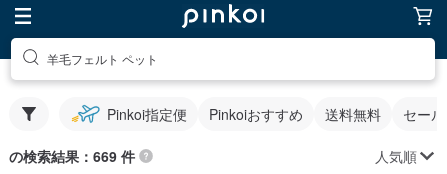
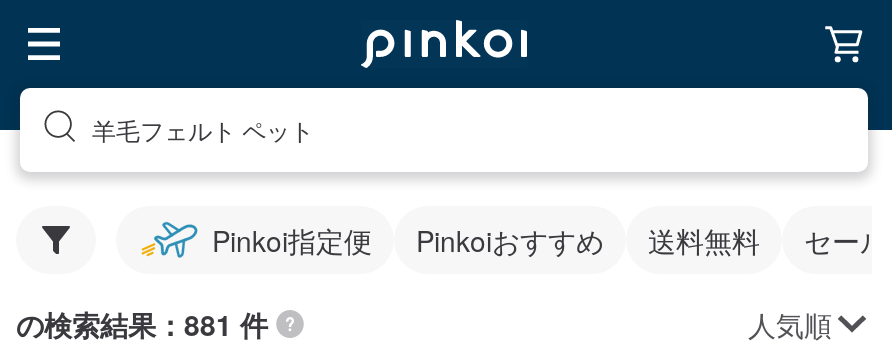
- の検索結果：669 件
+ の検索結果：881 件
